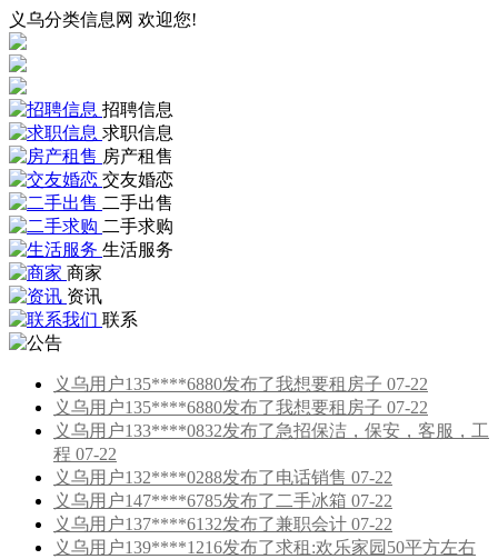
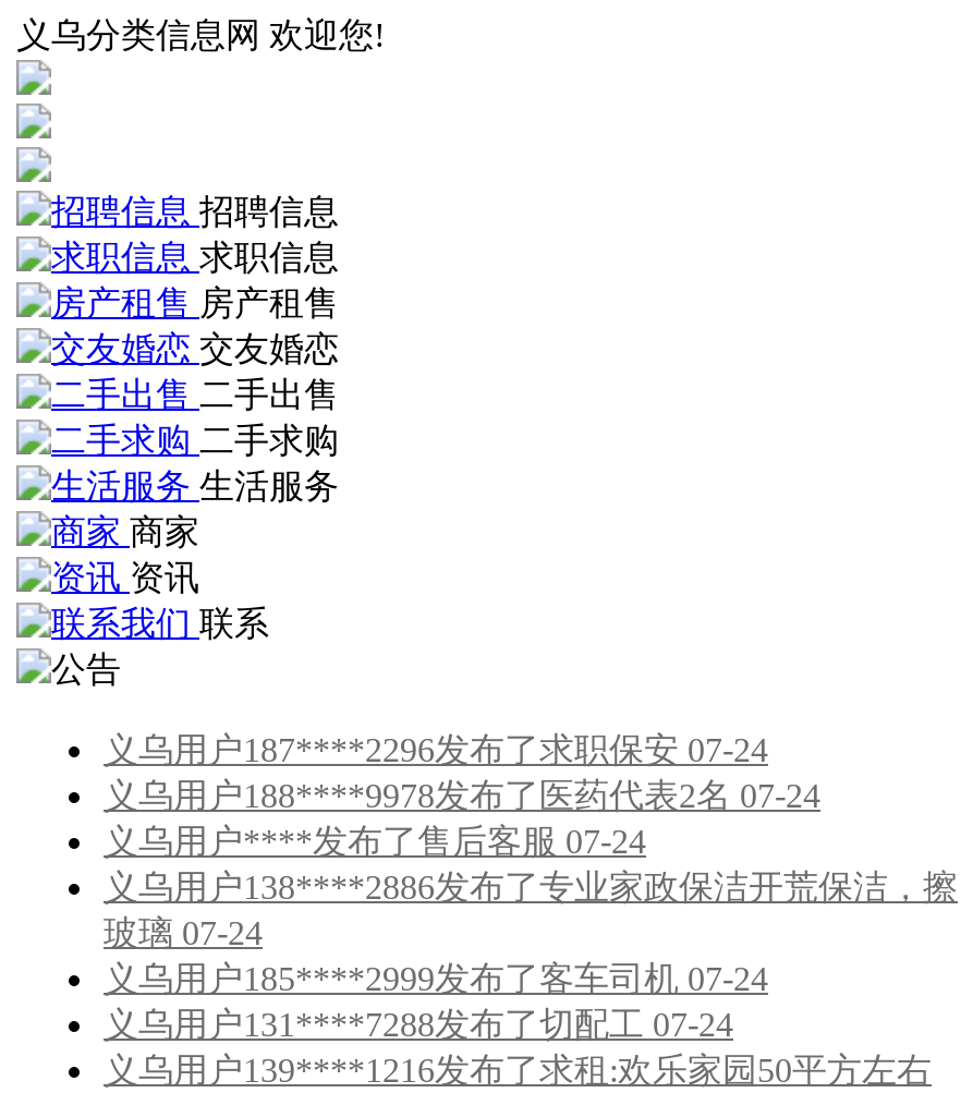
- 义乌用户135****6880发布了我想要租房子 07-22
- 义乌用户135****6880发布了我想要租房子 07-22
- 义乌用户133****0832发布了急招保洁，保安，客服，工
- 程 07-22
- 义乌用户132****0288发布了电话销售 07-22
- 义乌用户147****6785发布了二手冰箱 07-22
- 义乌用户137****6132发布了兼职会计 07-22
+ 义乌用户187****2296发布了求职保安 07-24
+ 义乌用户188****9978发布了医药代表2名 07-24
+ 义乌用户****发布了售后客服 07-24
+ 义乌用户138****2886发布了专业家政保洁开荒保洁，擦
+ 玻璃 07-24
+ 义乌用户185****2999发布了客车司机 07-24
+ 义乌用户131****7288发布了切配工 07-24
